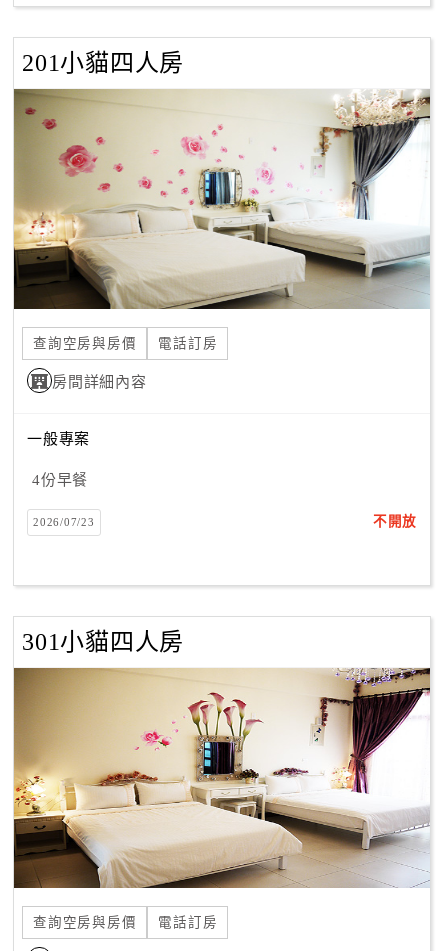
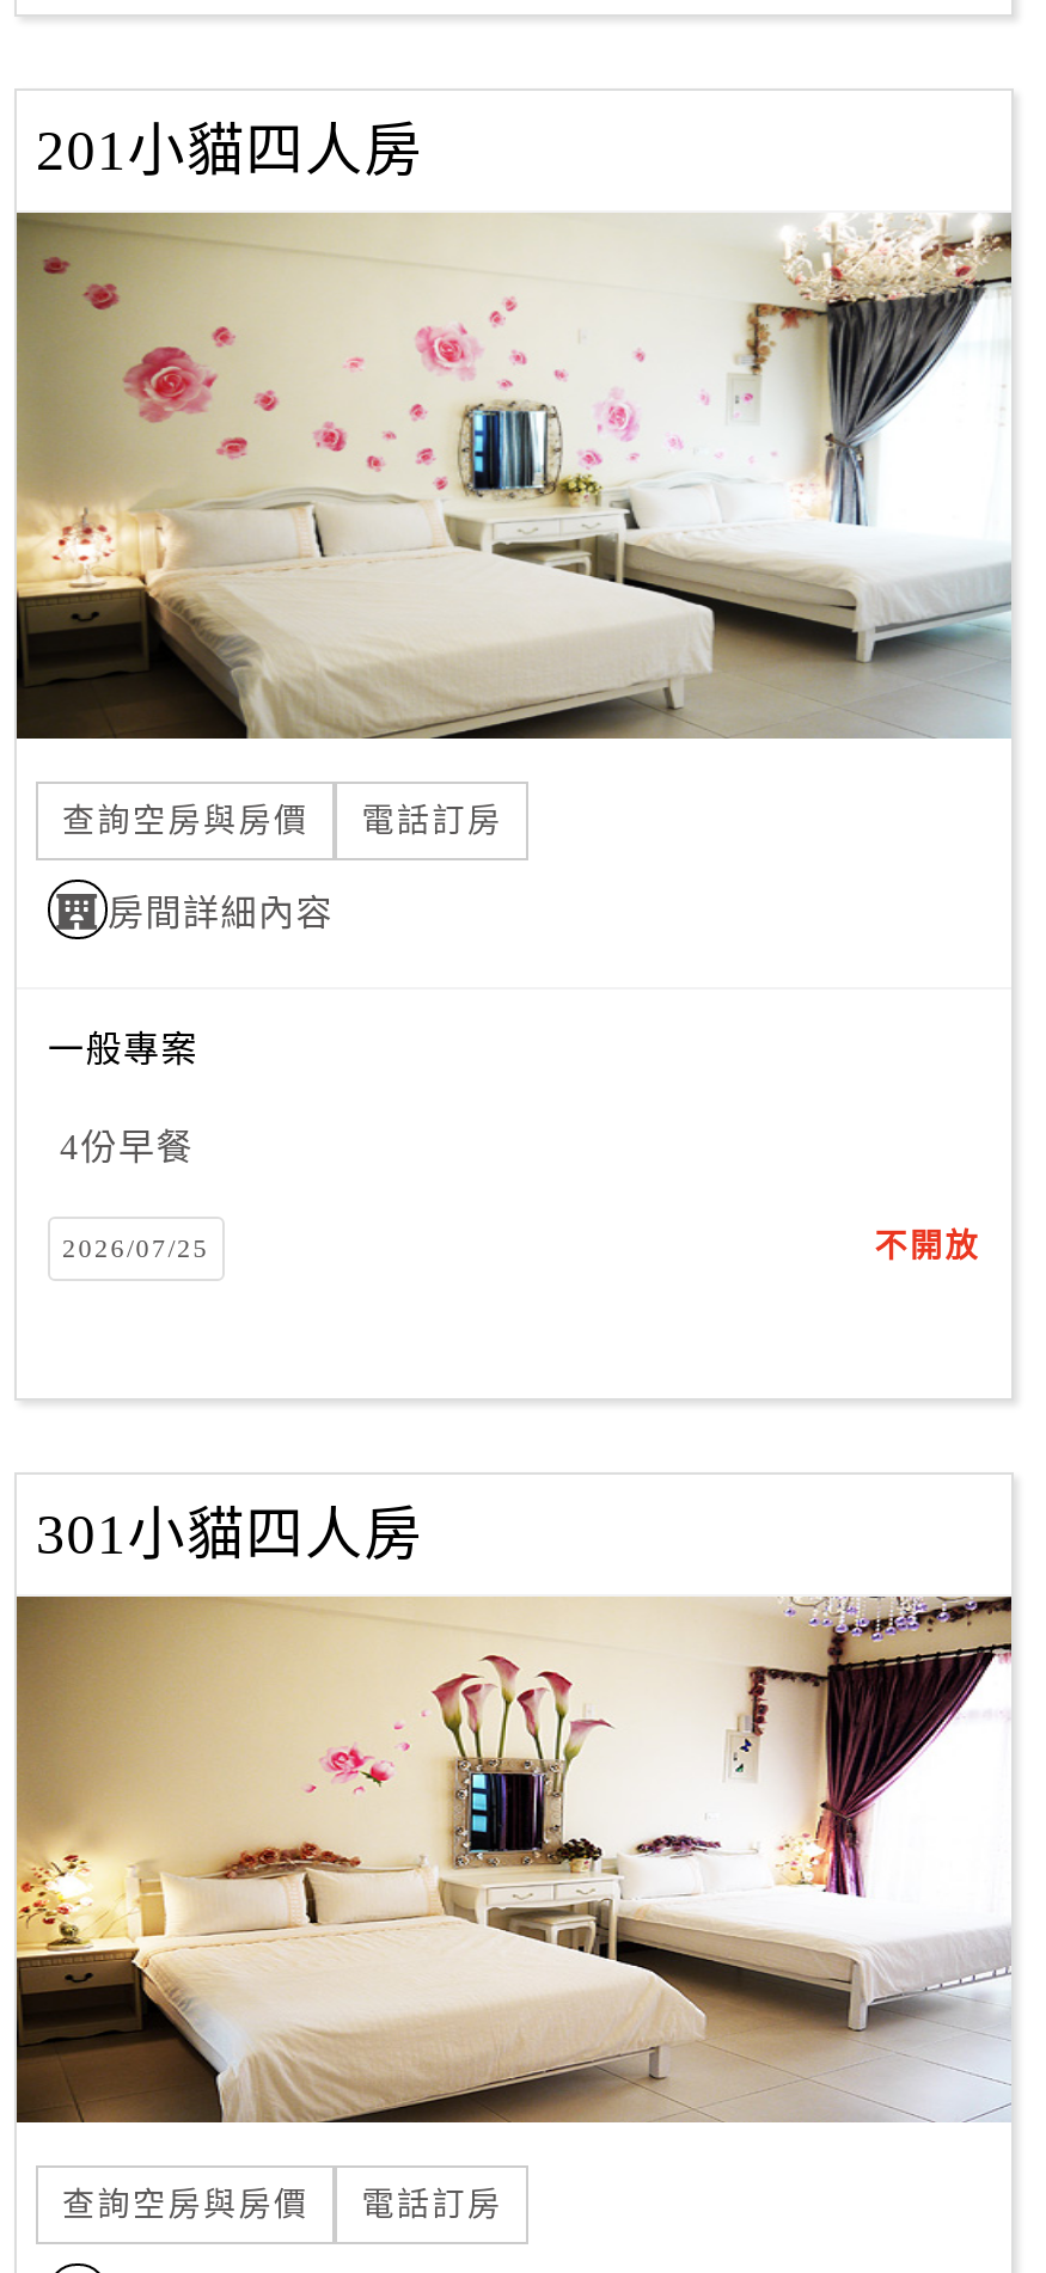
- 2026/07/23
+ 2026/07/25
